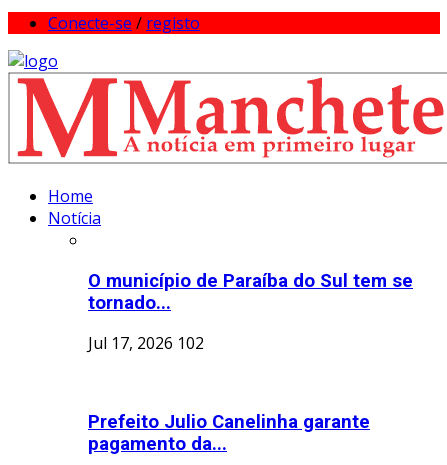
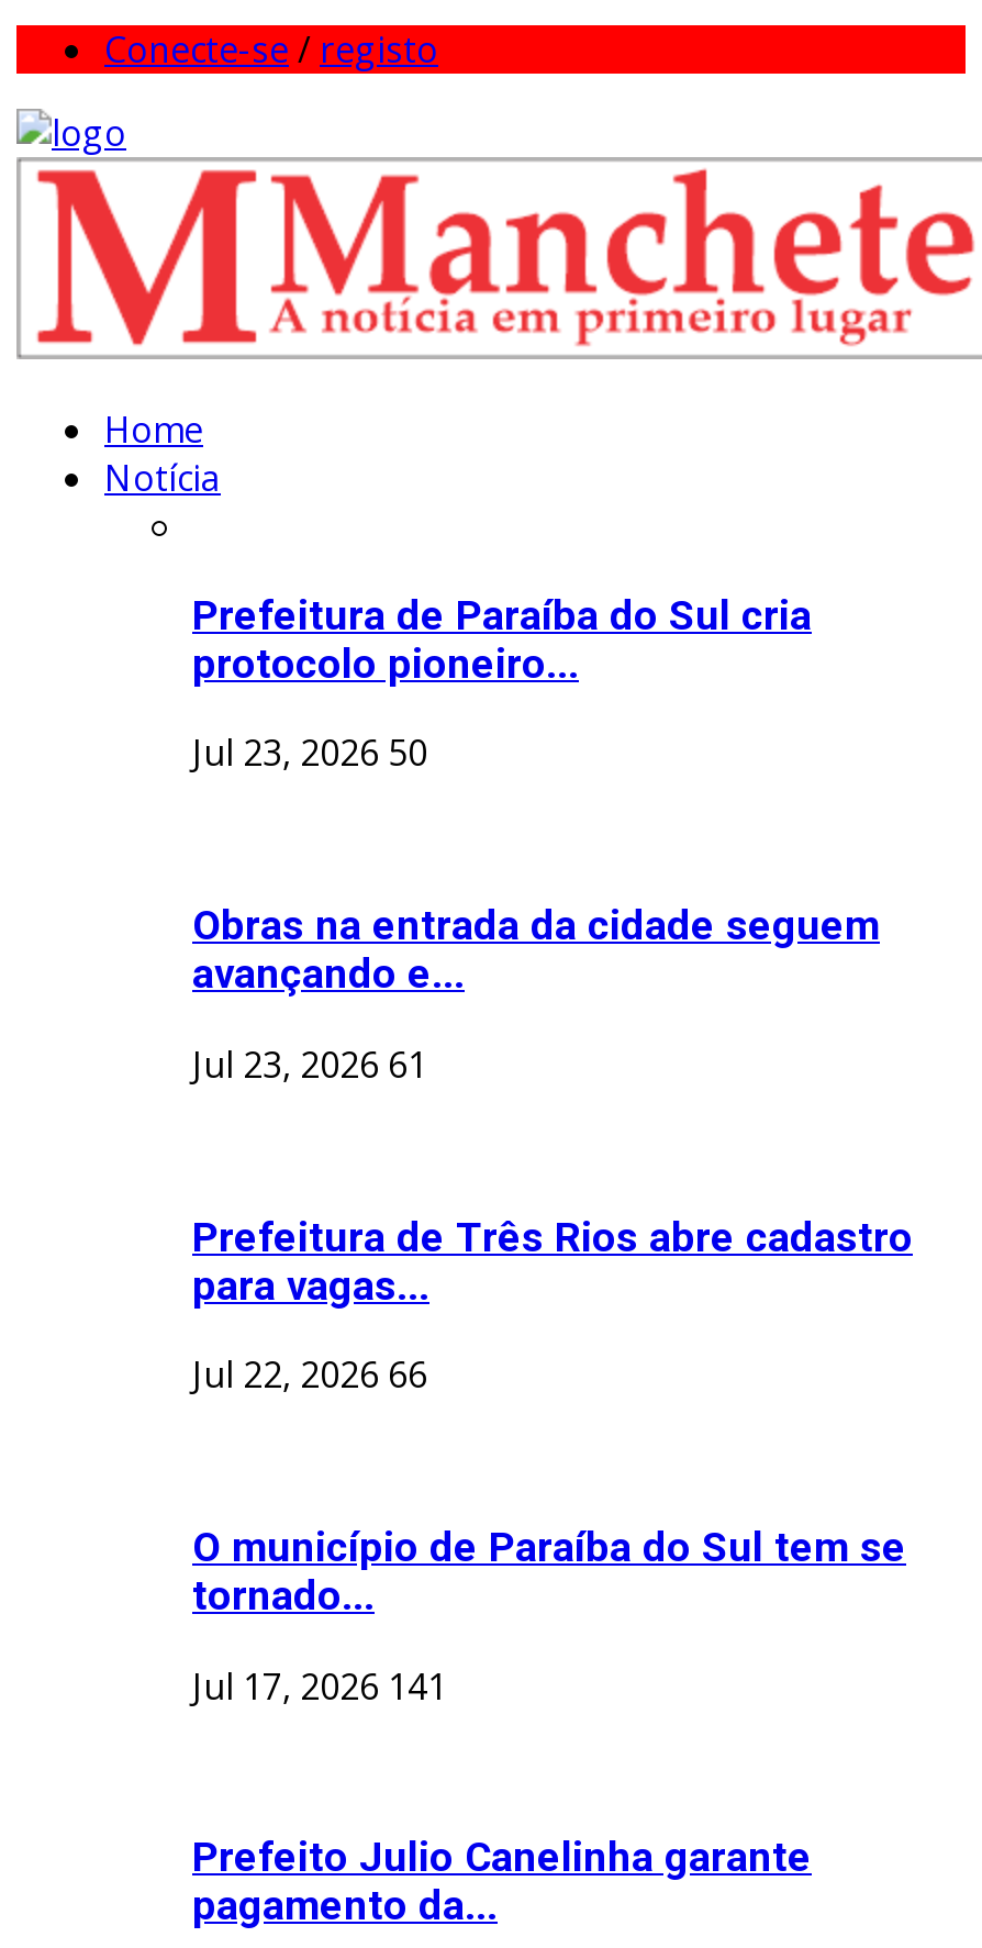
+ Prefeitura de Paraíba do Sul cria
+ protocolo pioneiro...
+ Jul 23, 2026 50

+ Obras na entrada da cidade seguem
+ avançando e...
+ Jul 23, 2026 61

+ Prefeitura de Três Rios abre cadastro
+ para vagas...
+ Jul 22, 2026 66

- Jul 17, 2026 102
+ Jul 17, 2026 141
